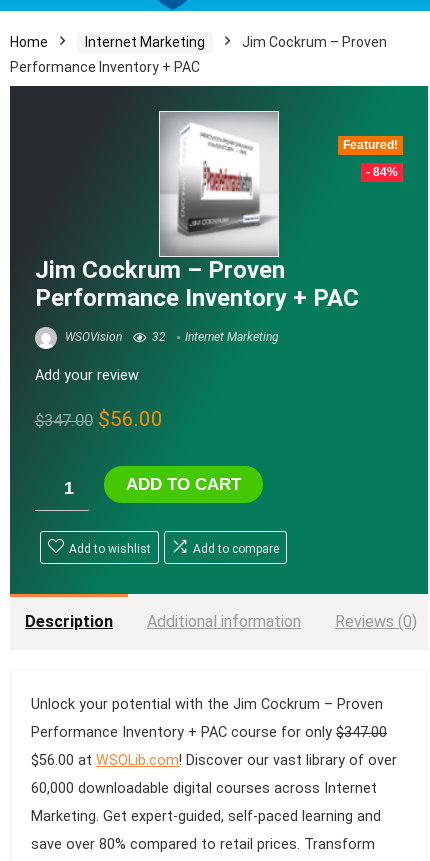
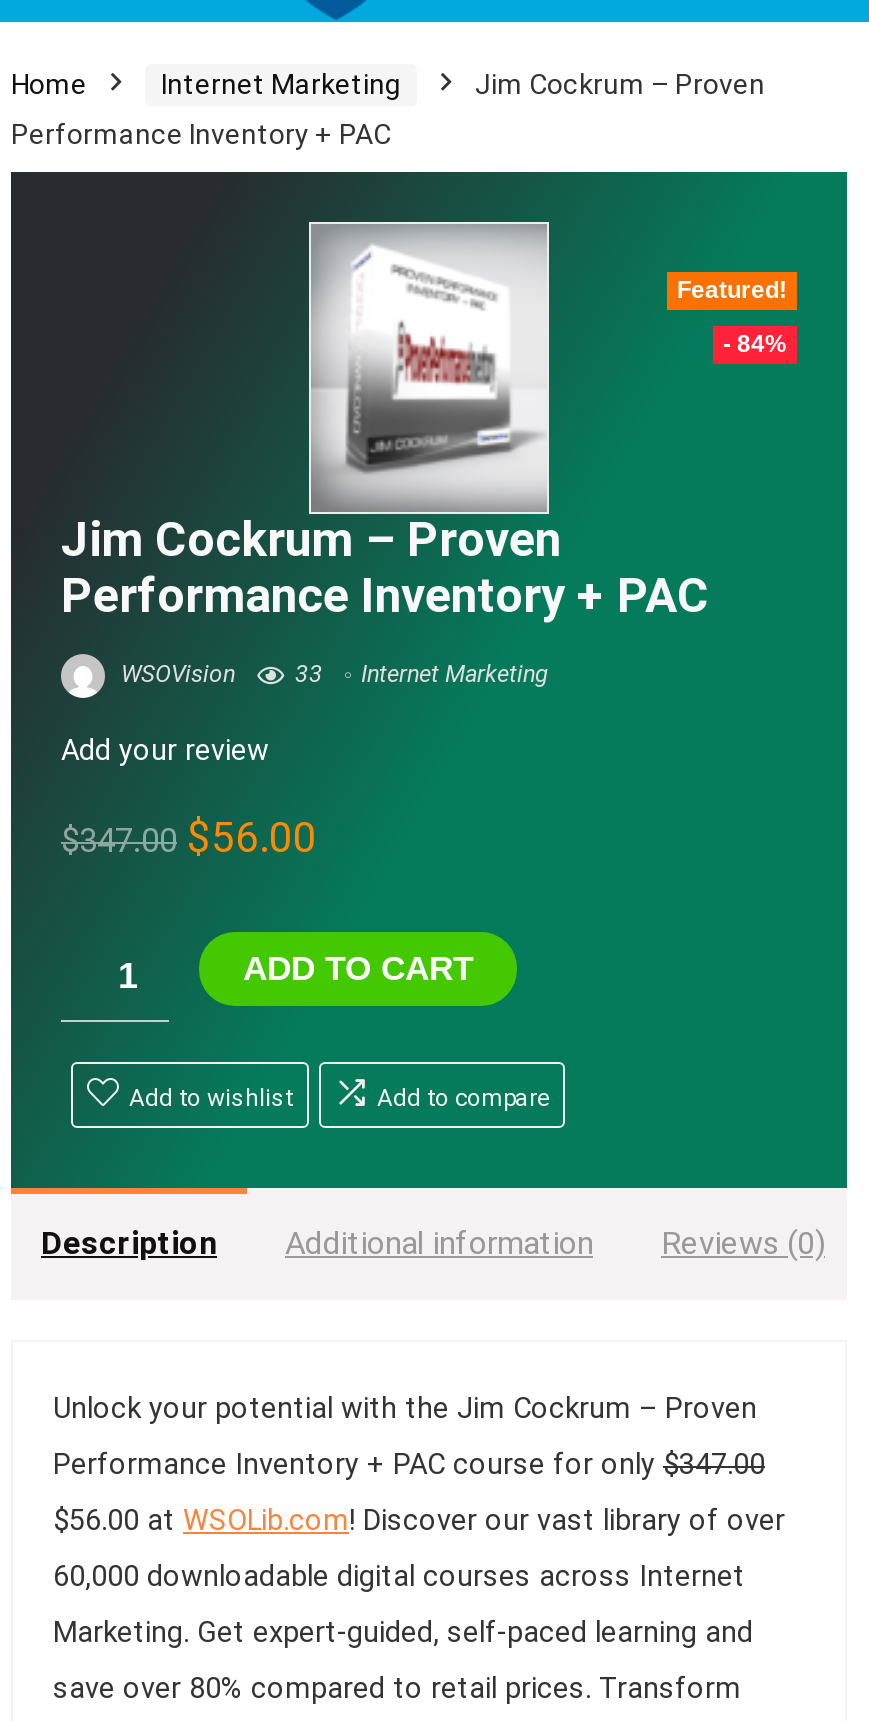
- 32 Internet Marketing
+ 33 Internet Marketing
